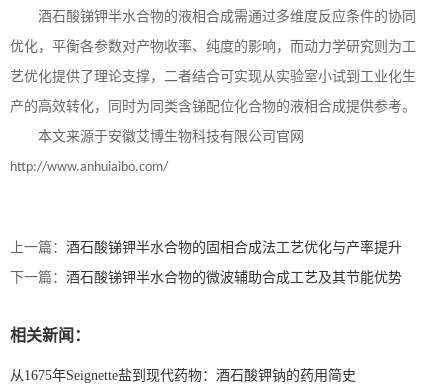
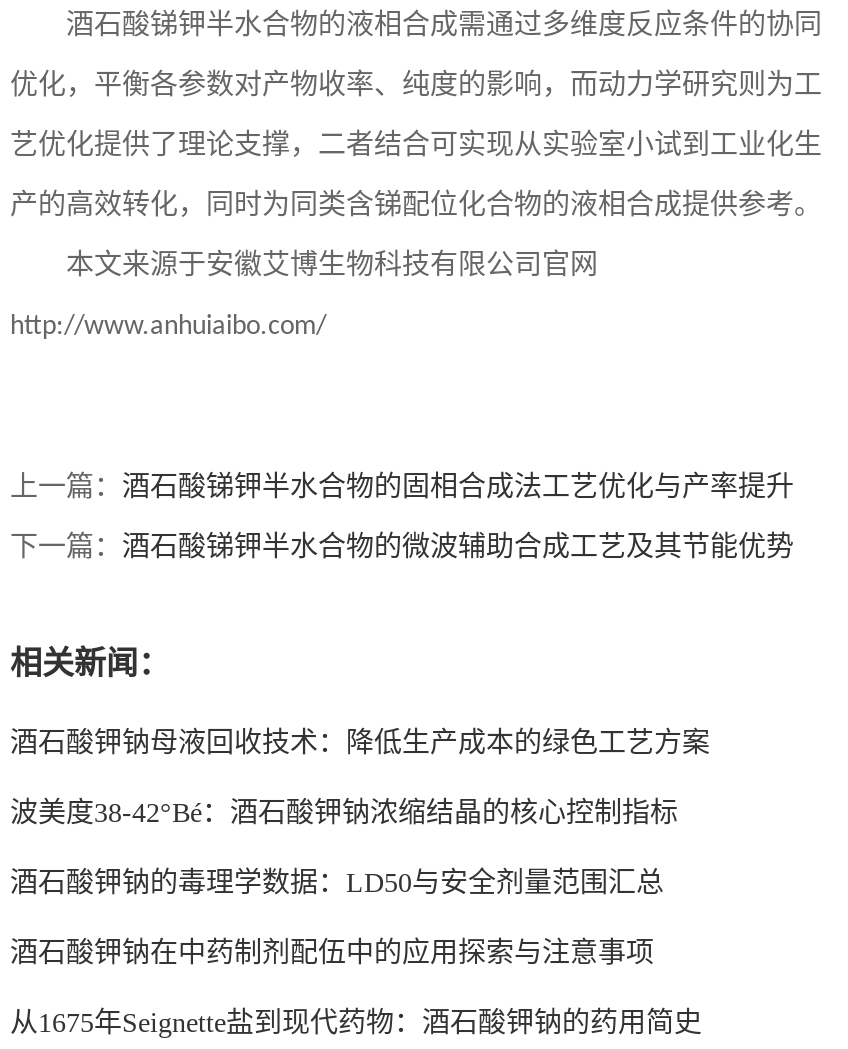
+ 酒石酸钾钠母液回收技术：降低生产成本的绿色工艺方案
+ 波美度38-42°Bé：酒石酸钾钠浓缩结晶的核心控制指标
+ 酒石酸钾钠的毒理学数据：LD50与安全剂量范围汇总
+ 酒石酸钾钠在中药制剂配伍中的应用探索与注意事项
